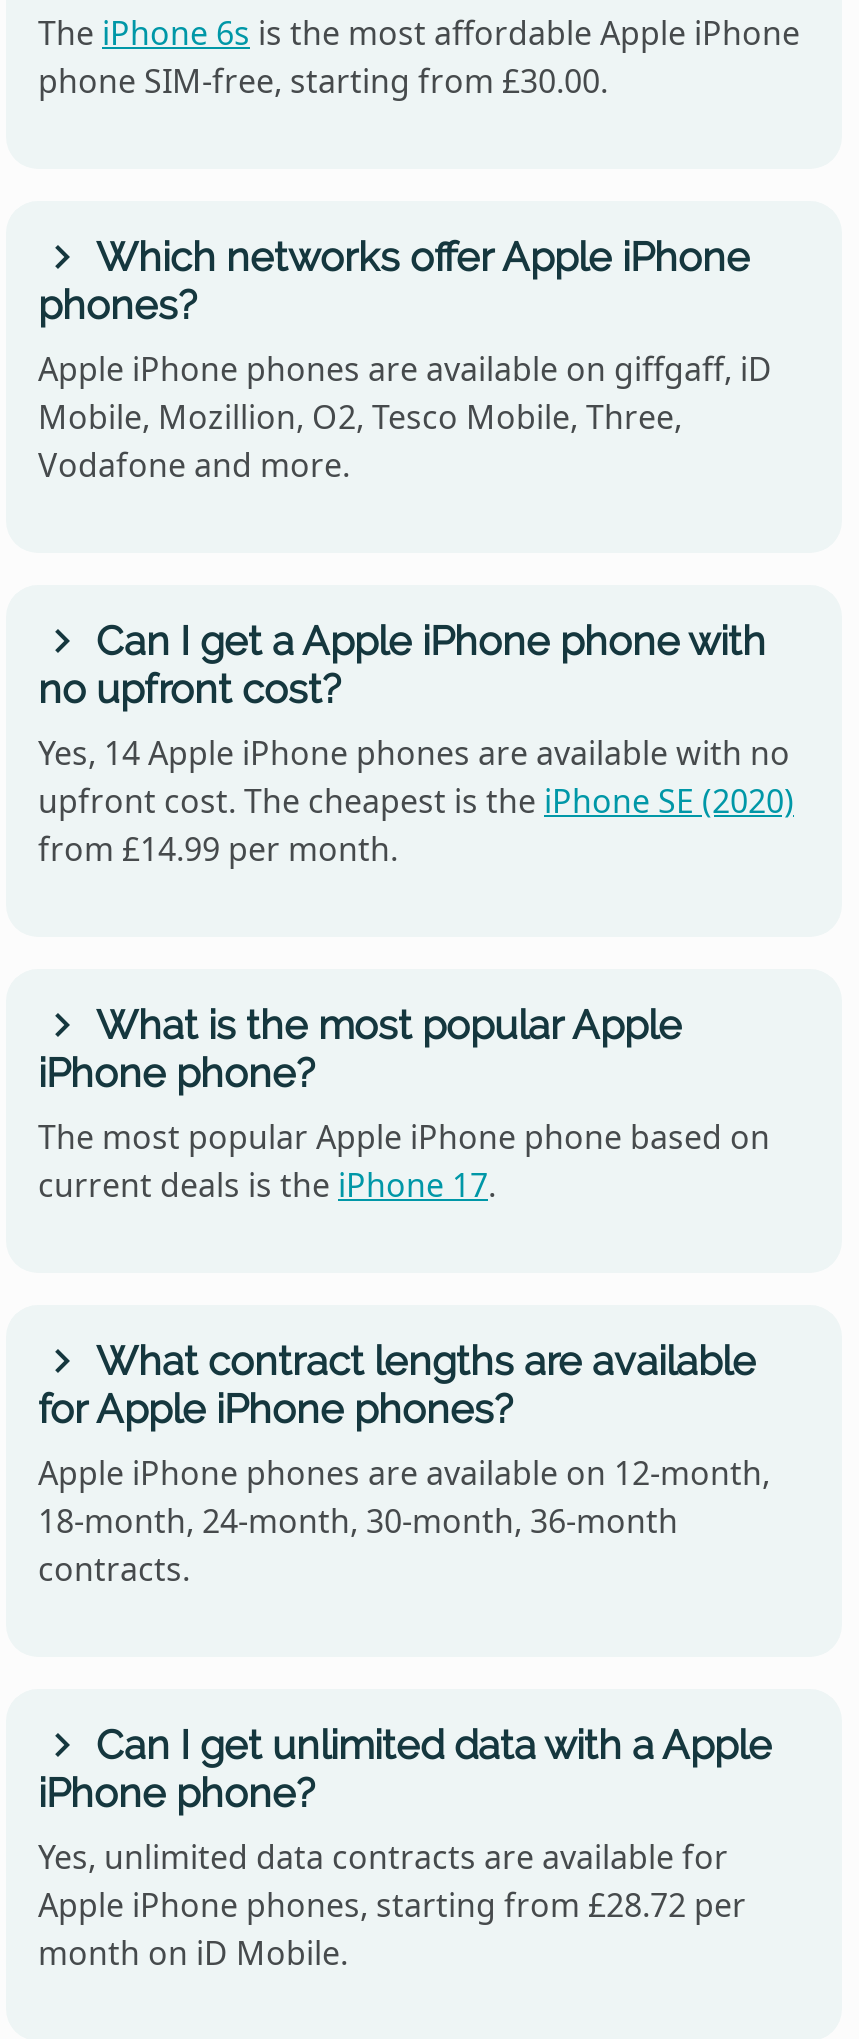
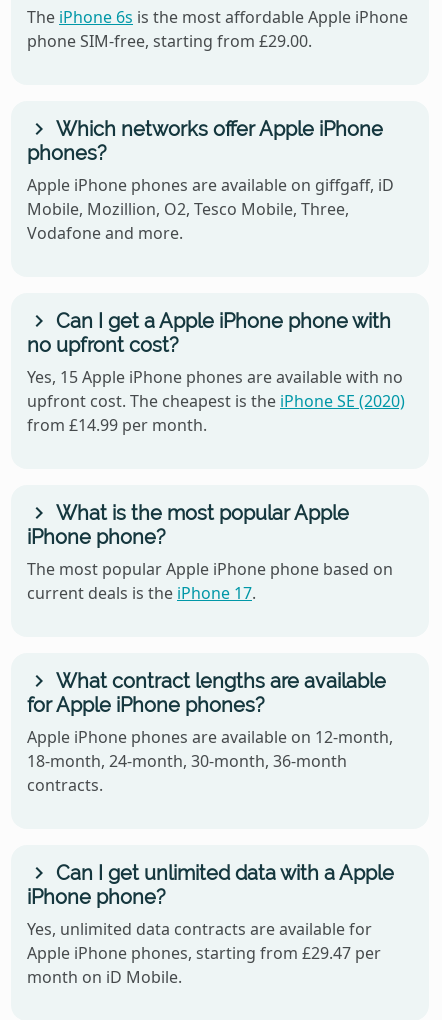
- phone SIM-free, starting from £30.00.
+ phone SIM-free, starting from £29.00.

- Yes, 14 Apple iPhone phones are available with no
+ Yes, 15 Apple iPhone phones are available with no

- Apple iPhone phones, starting from £28.72 per
+ Apple iPhone phones, starting from £29.47 per
